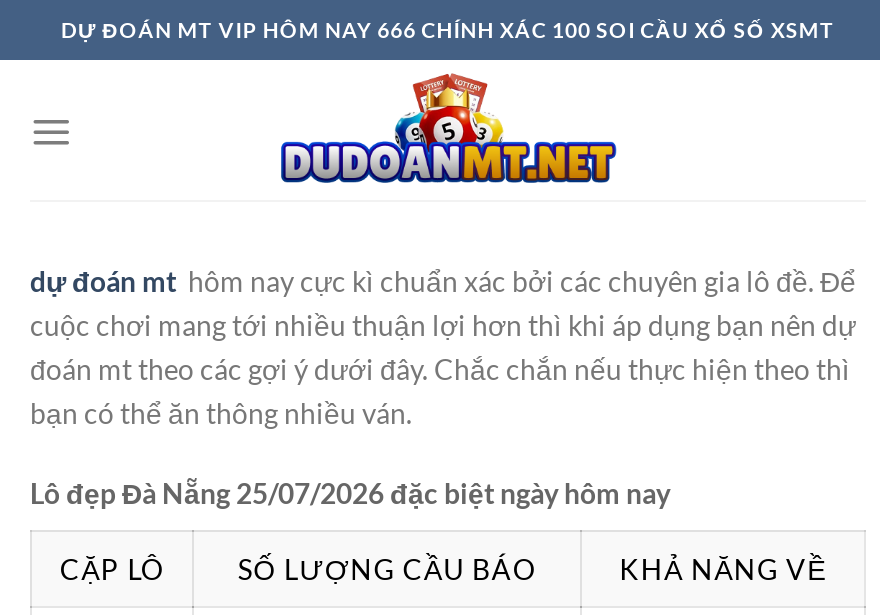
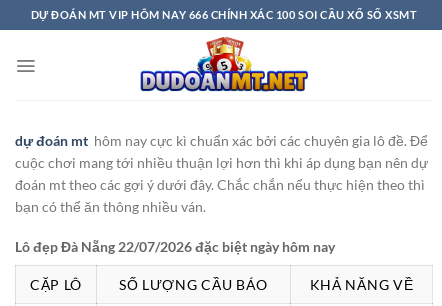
- Lô đẹp Đà Nẵng 25/07/2026 đặc biệt ngày hôm nay
+ Lô đẹp Đà Nẵng 22/07/2026 đặc biệt ngày hôm nay
